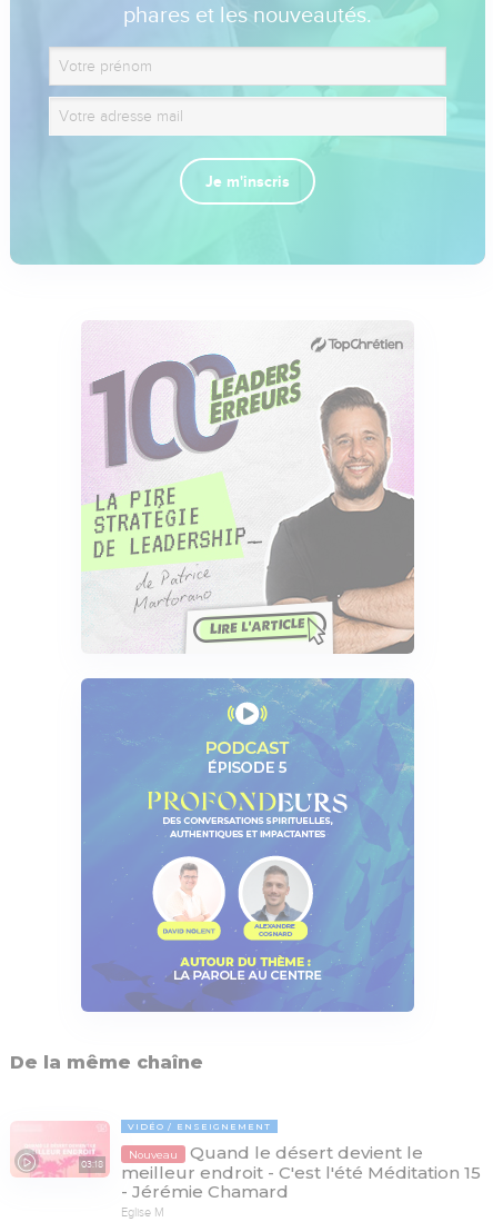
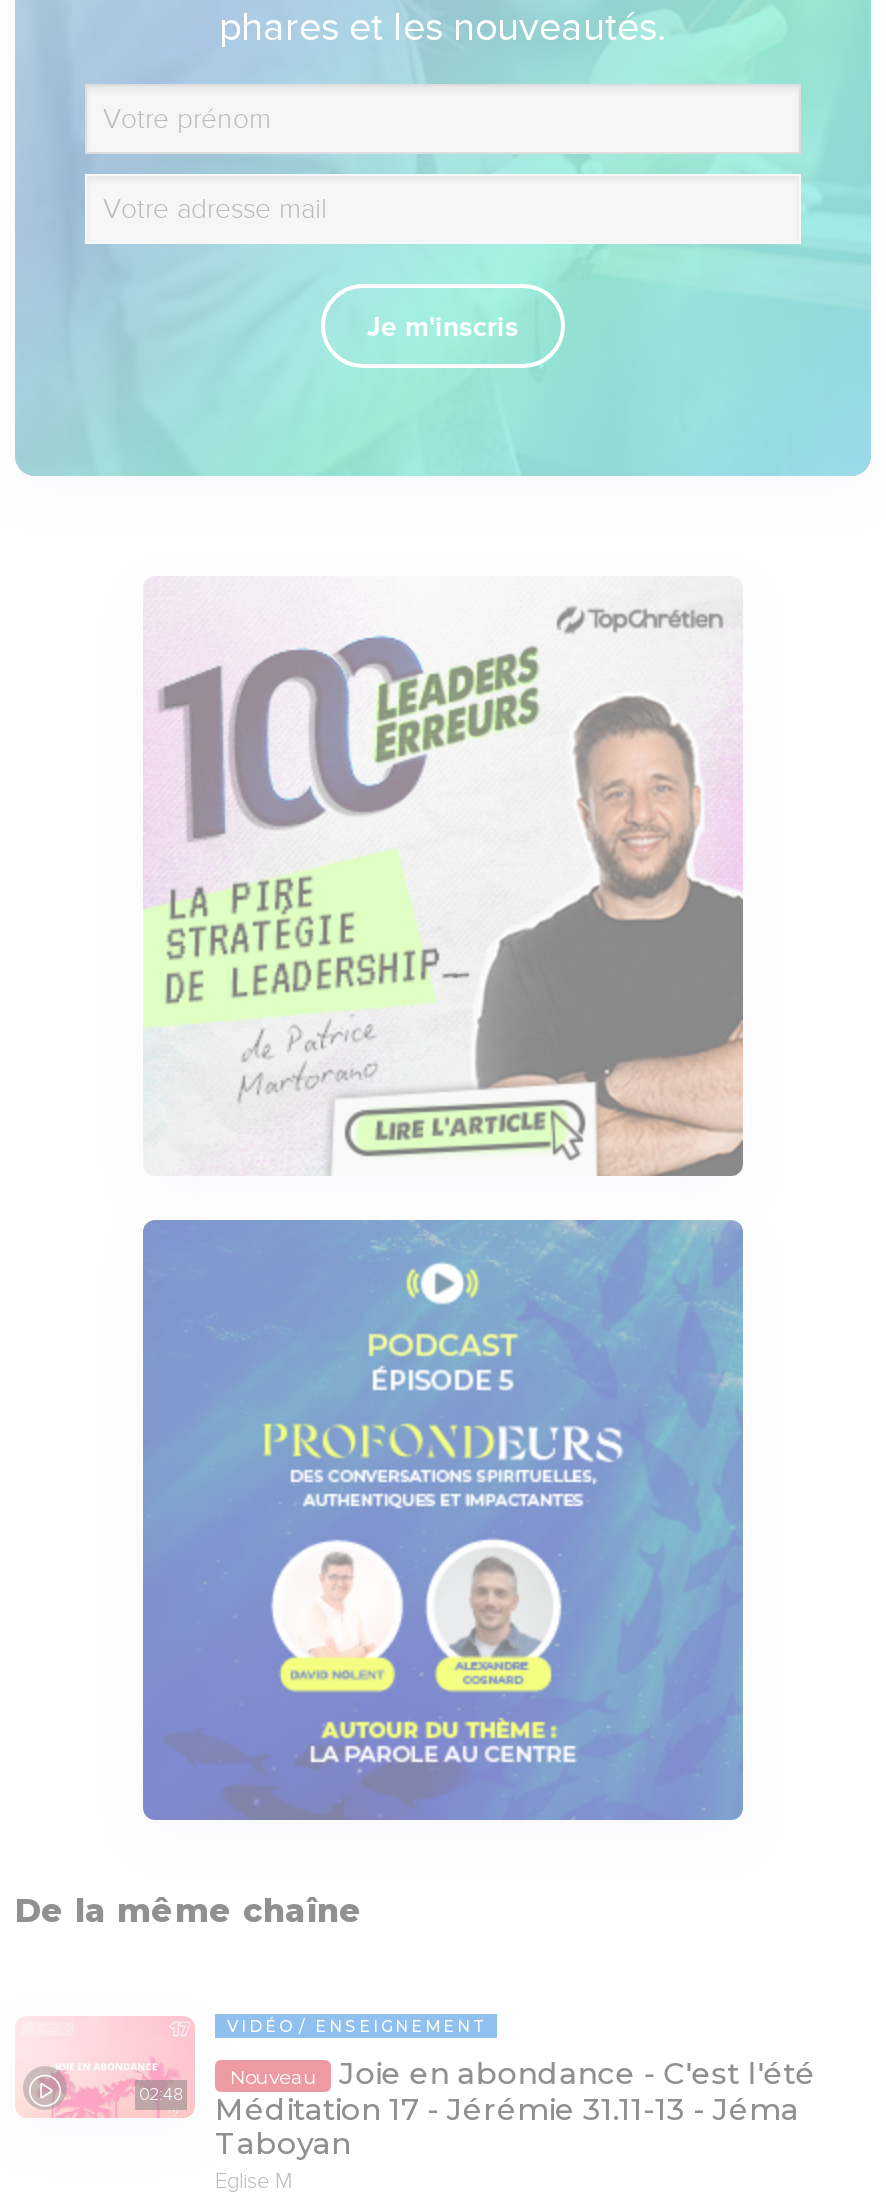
- Quand le désert devient le
- meilleur endroit - C'est l'été Méditation 15
- - Jérémie Chamard
+ Joie en abondance - C'est l'été
+ Méditation 17 - Jérémie 31.11-13 - Jéma
+ Taboyan

- 03:18
+ 02:48
